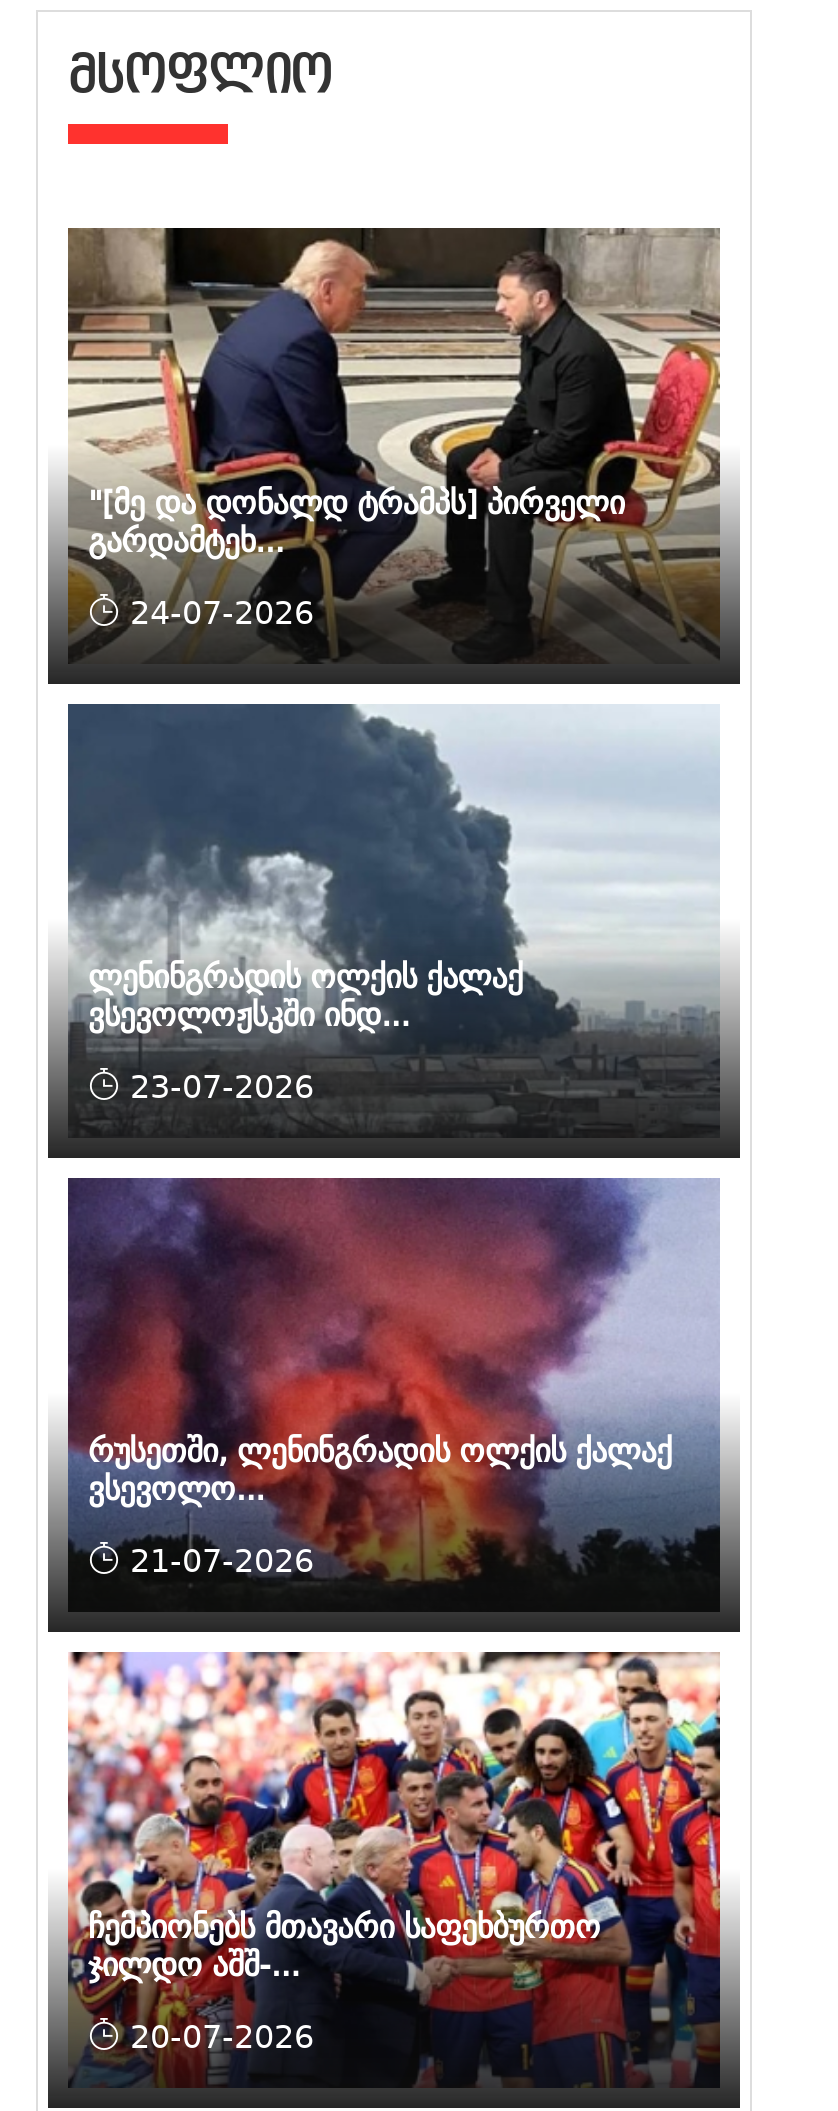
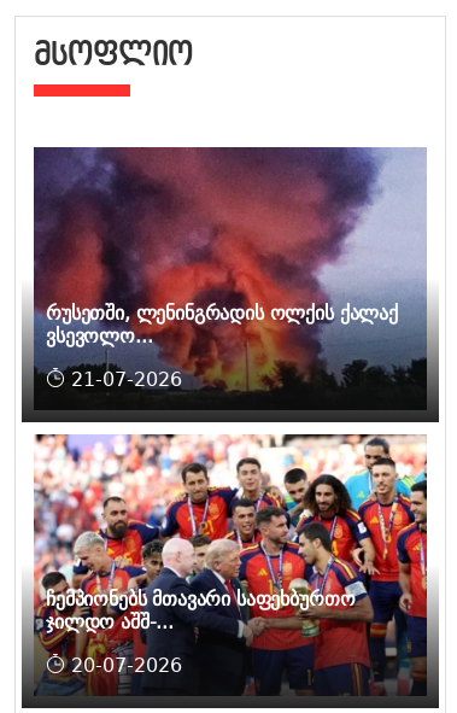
- [image]
- "[მე და დონალდ ტრამპს] პირველი
- გარდამტეხ...
- 24-07-2026

- [image]
- ლენინგრადის ოლქის ქალაქ
- ვსევოლოჟსკში ინდ...
- 23-07-2026
